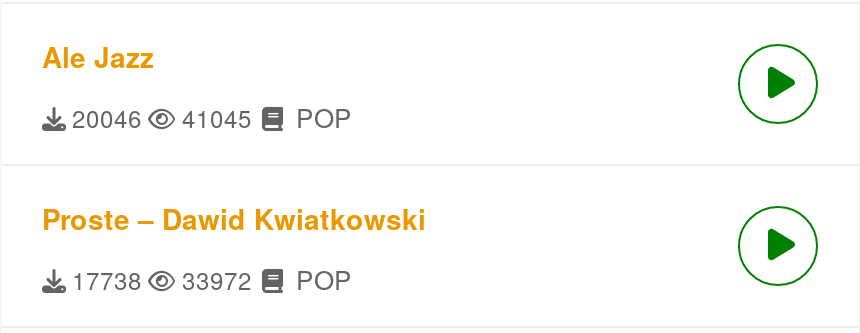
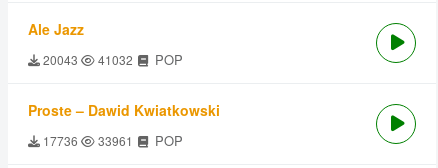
- 20046
+ 20043

- 41045
+ 41032

- 17738
+ 17736

- 33972
+ 33961
